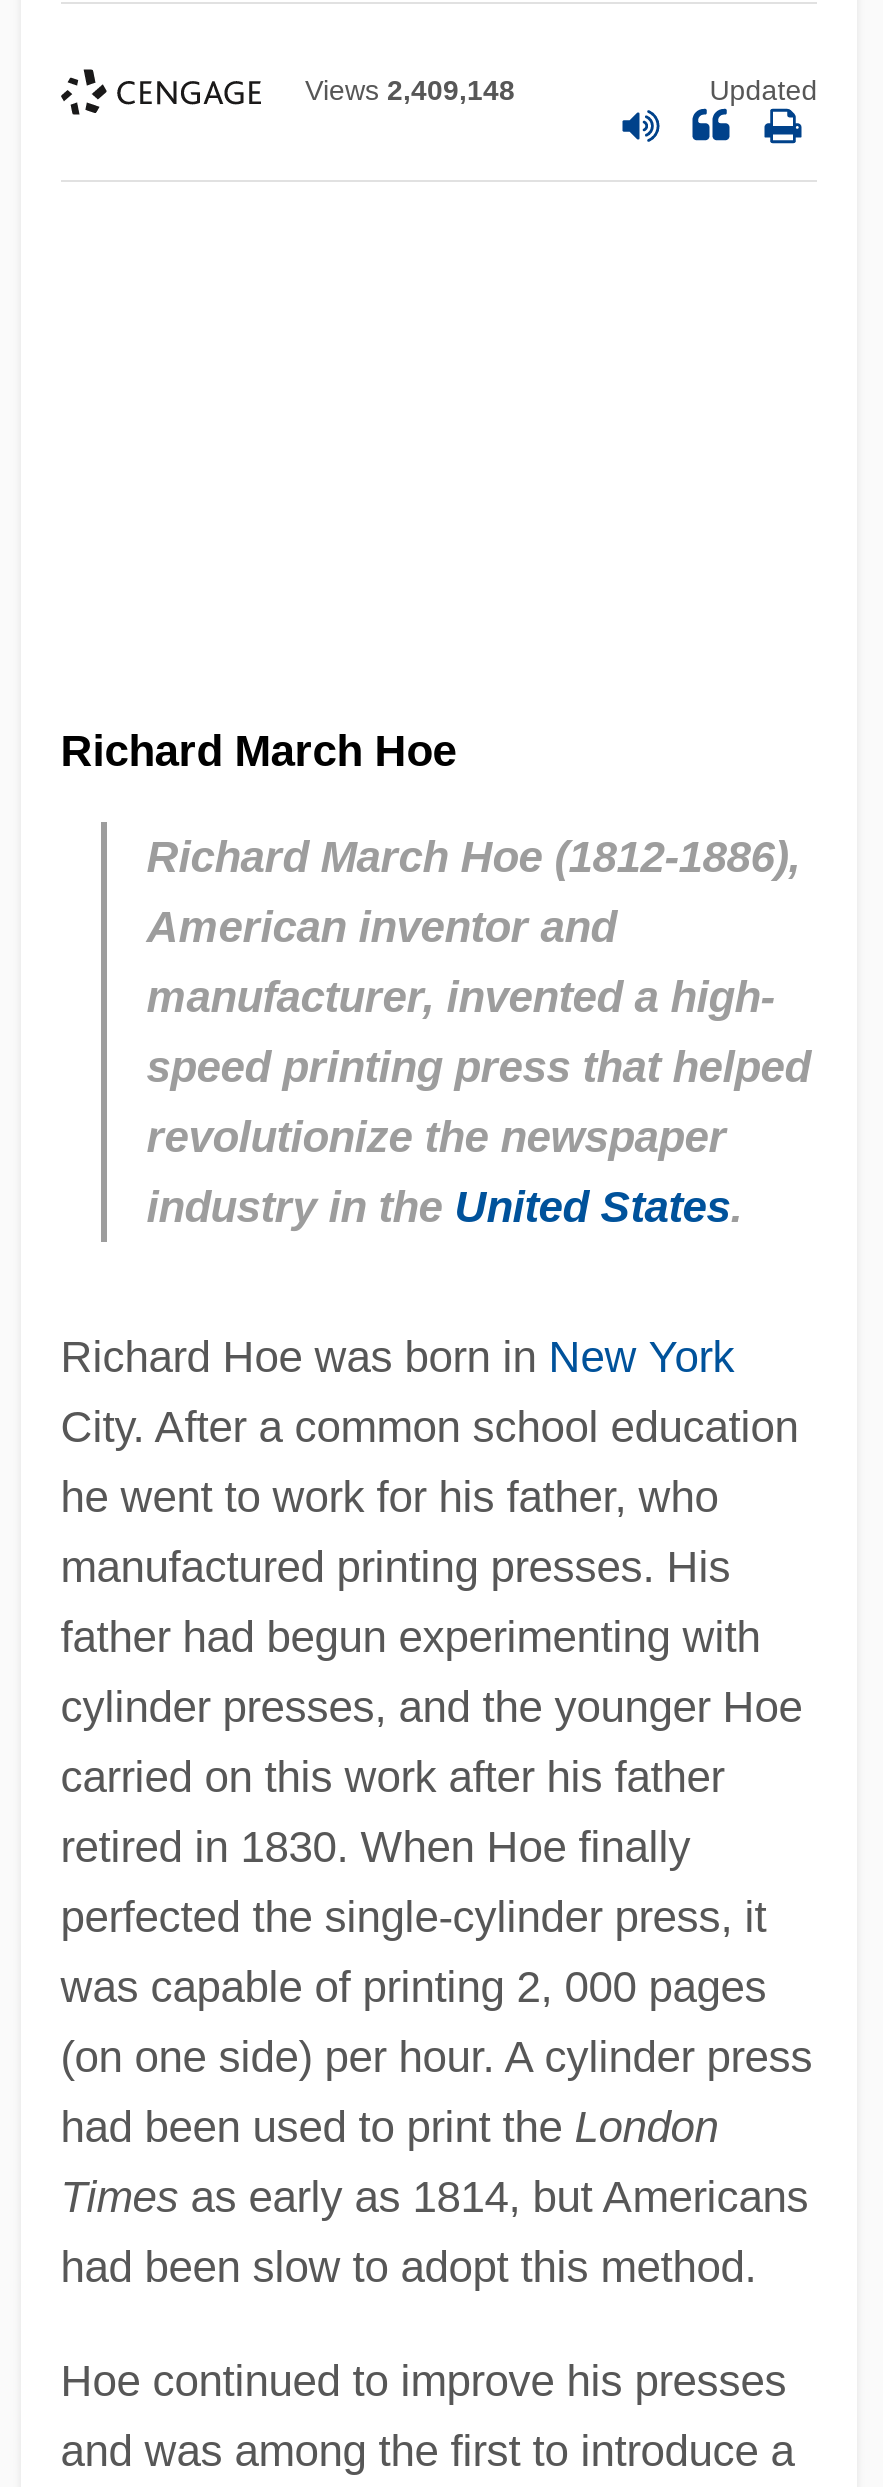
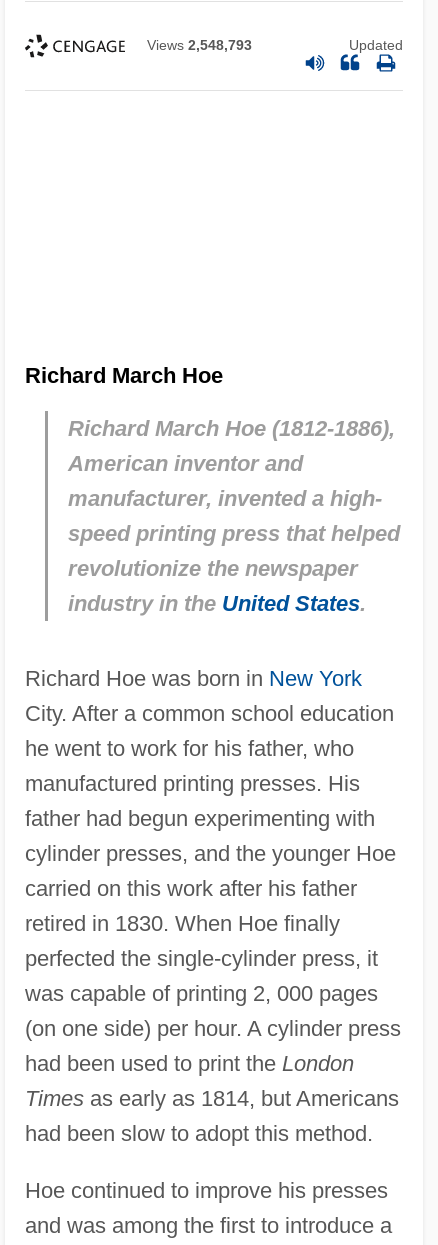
- Views 2,409,148
+ Views 2,548,793
